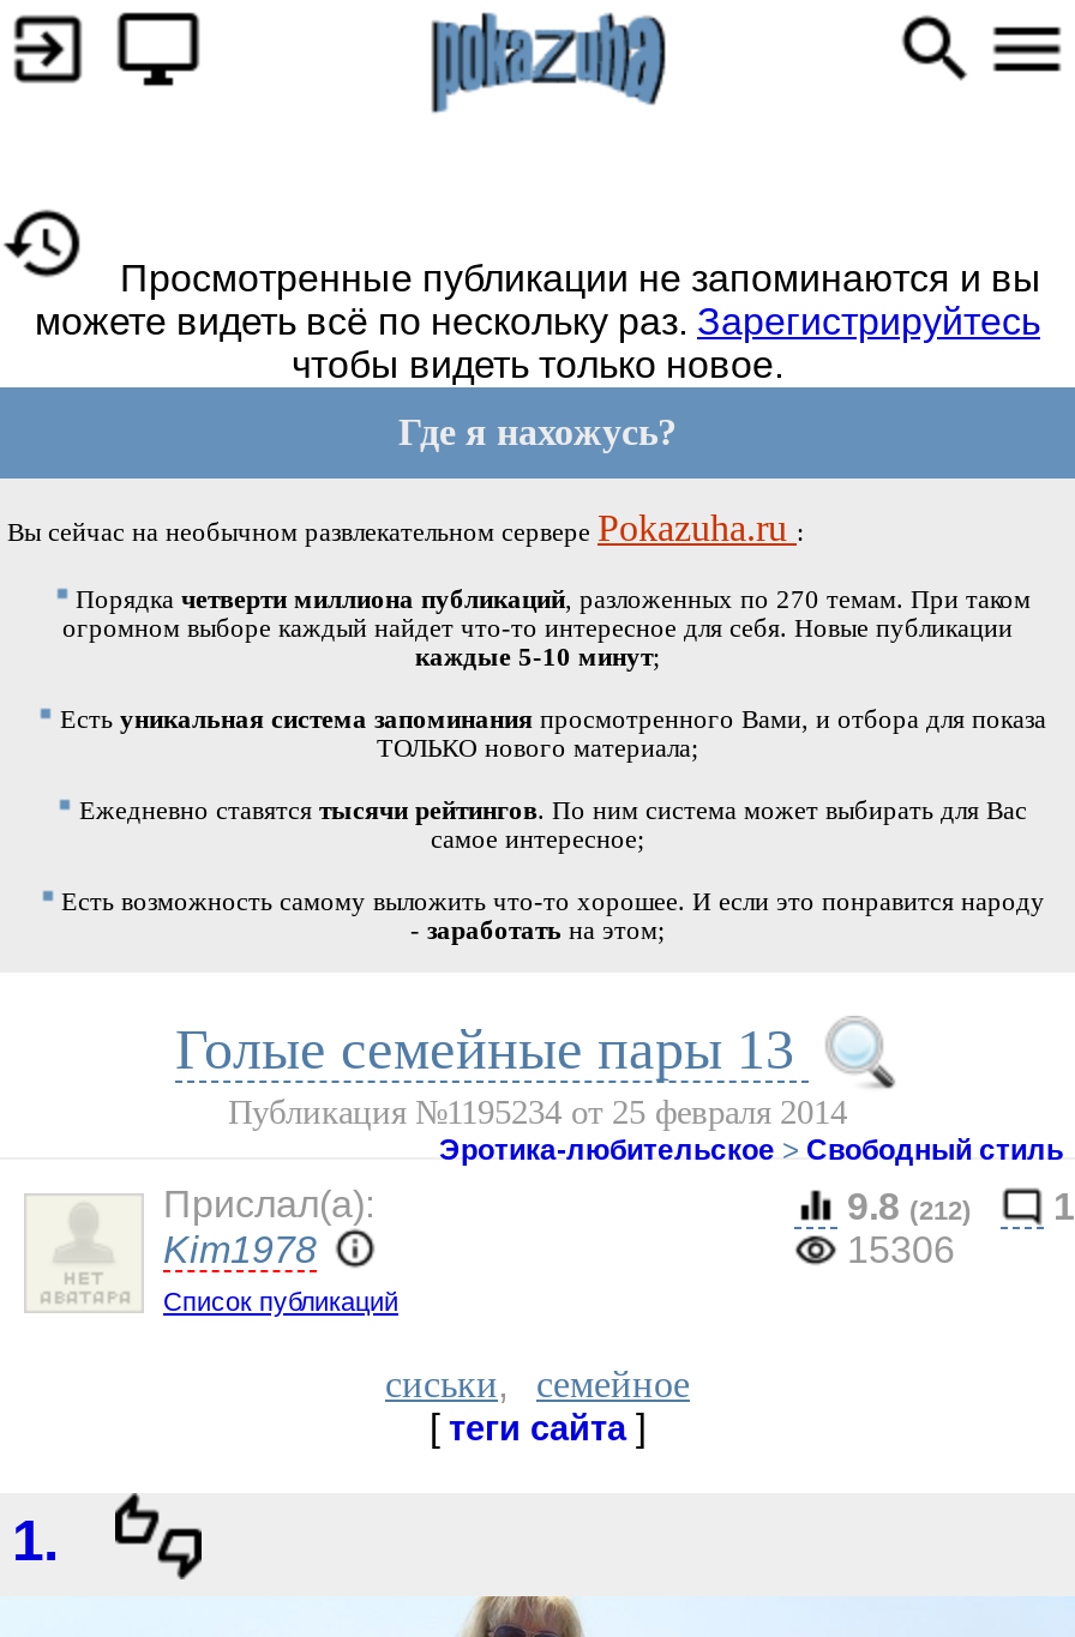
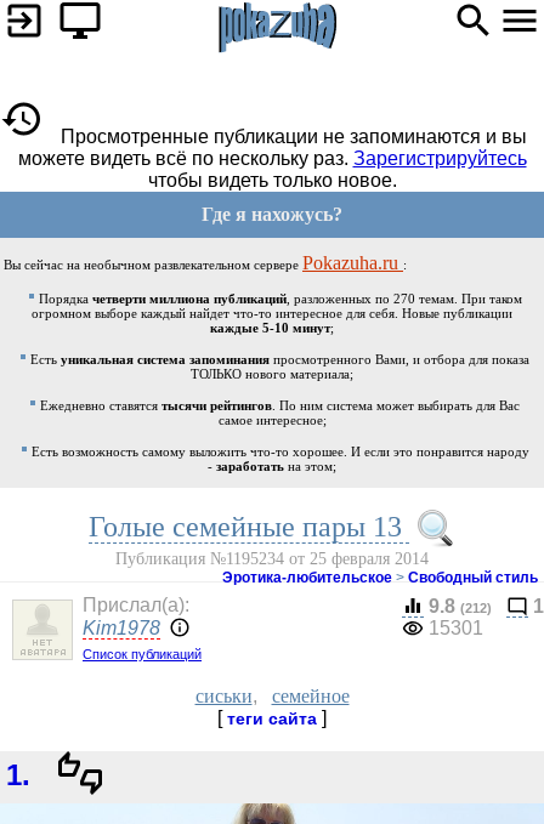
- 15306
+ 15301
